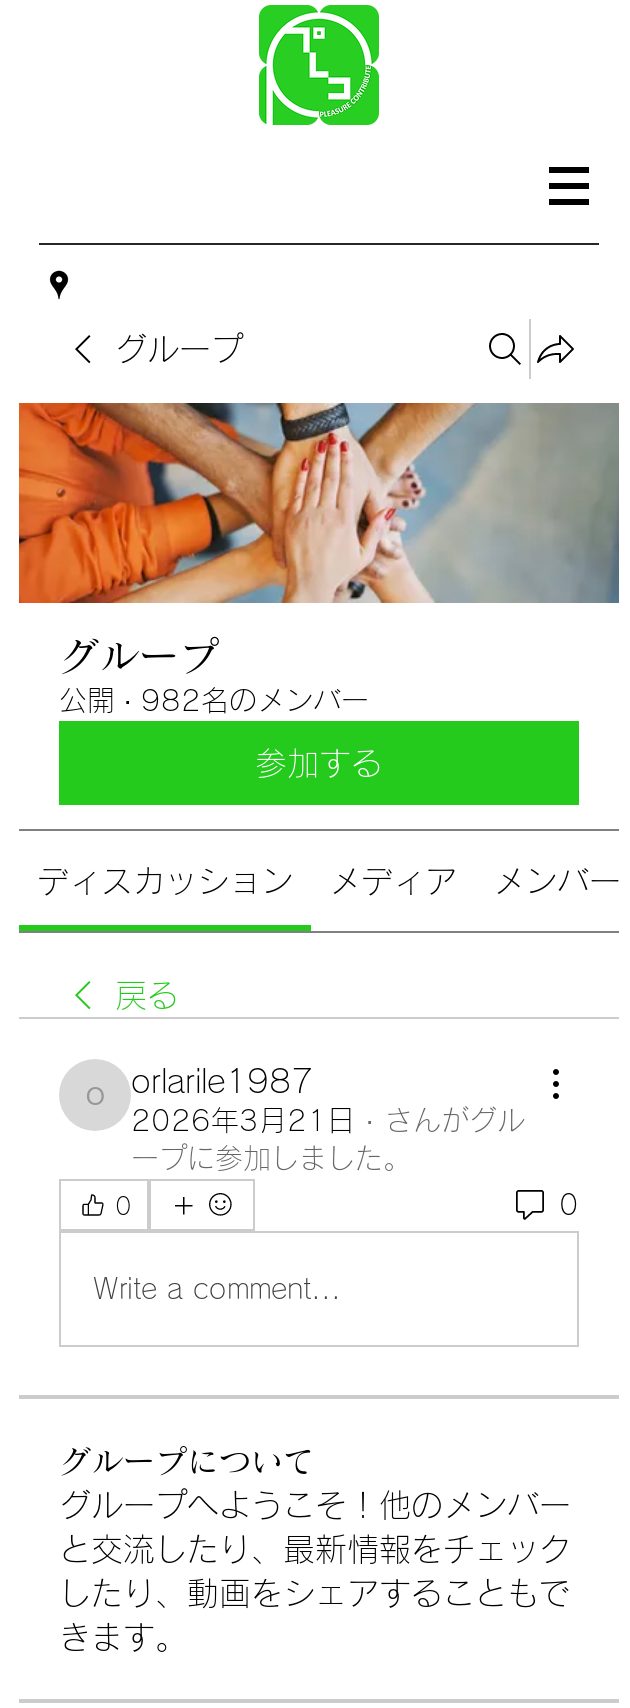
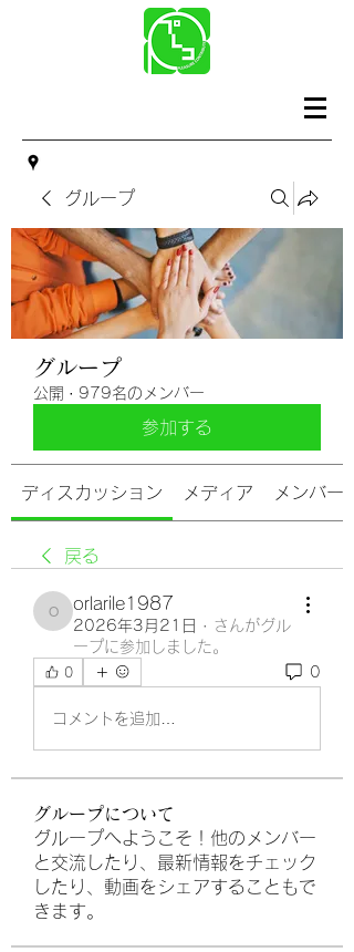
- 公開 · 982名のメンバー
+ 公開 · 979名のメンバー

- Write a comment...
+ コメントを追加…
